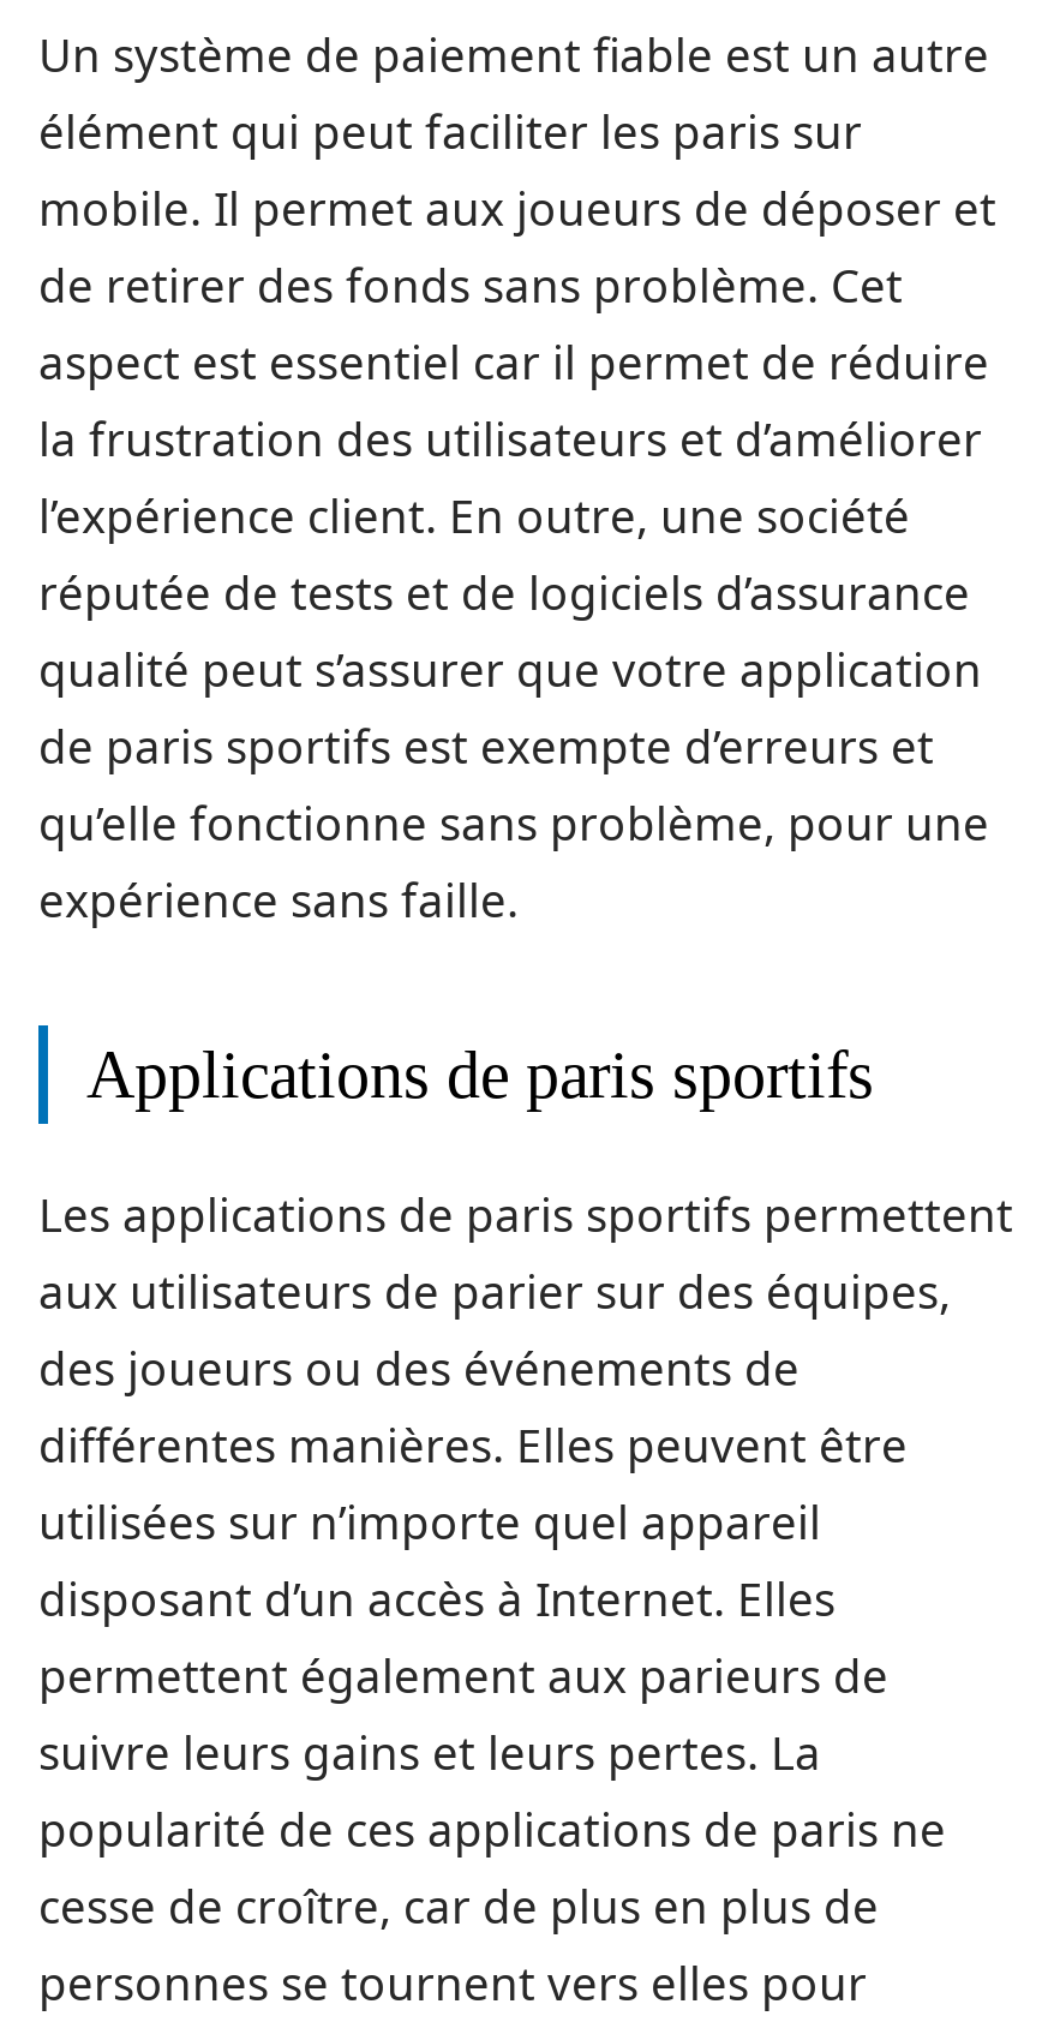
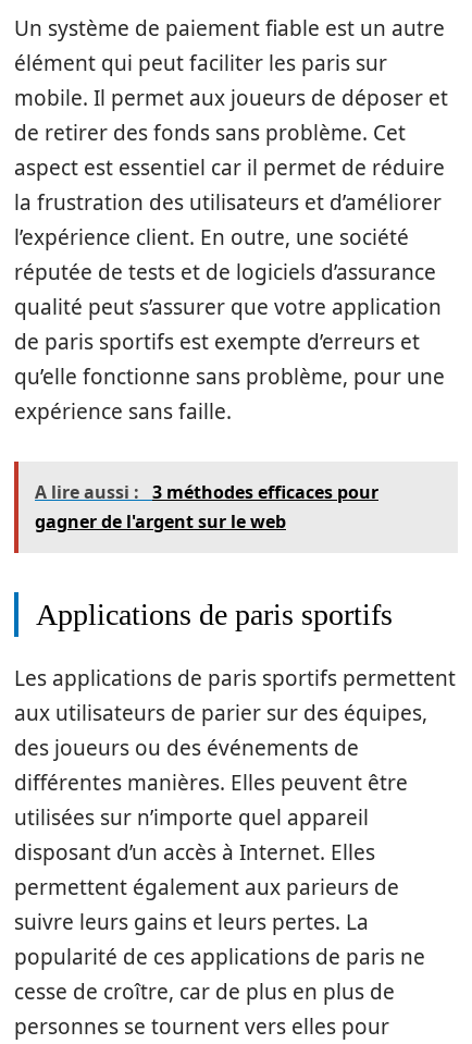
+ [image]
+ A lire aussi : 3 méthodes efficaces pour
+ gagner de l'argent sur le web
